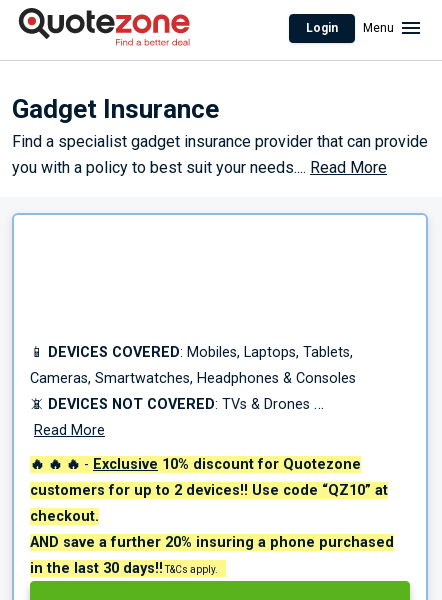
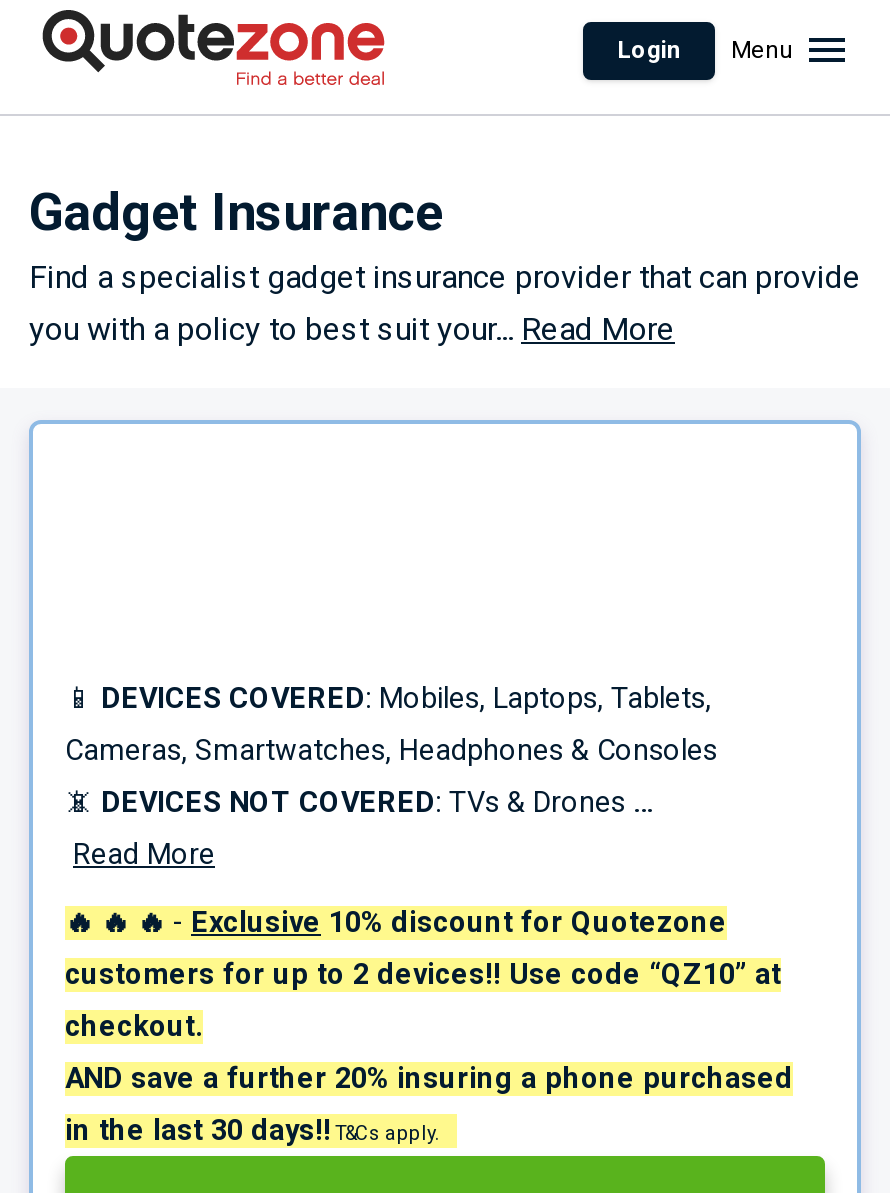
- you with a policy to best suit your needs.... Read More
+ you with a policy to best suit your... Read More
